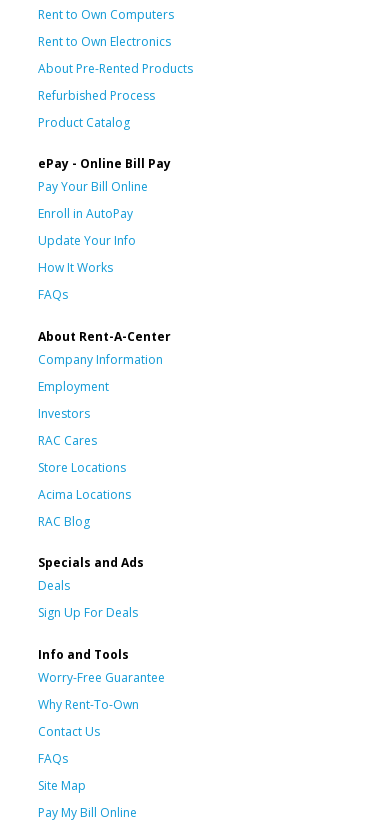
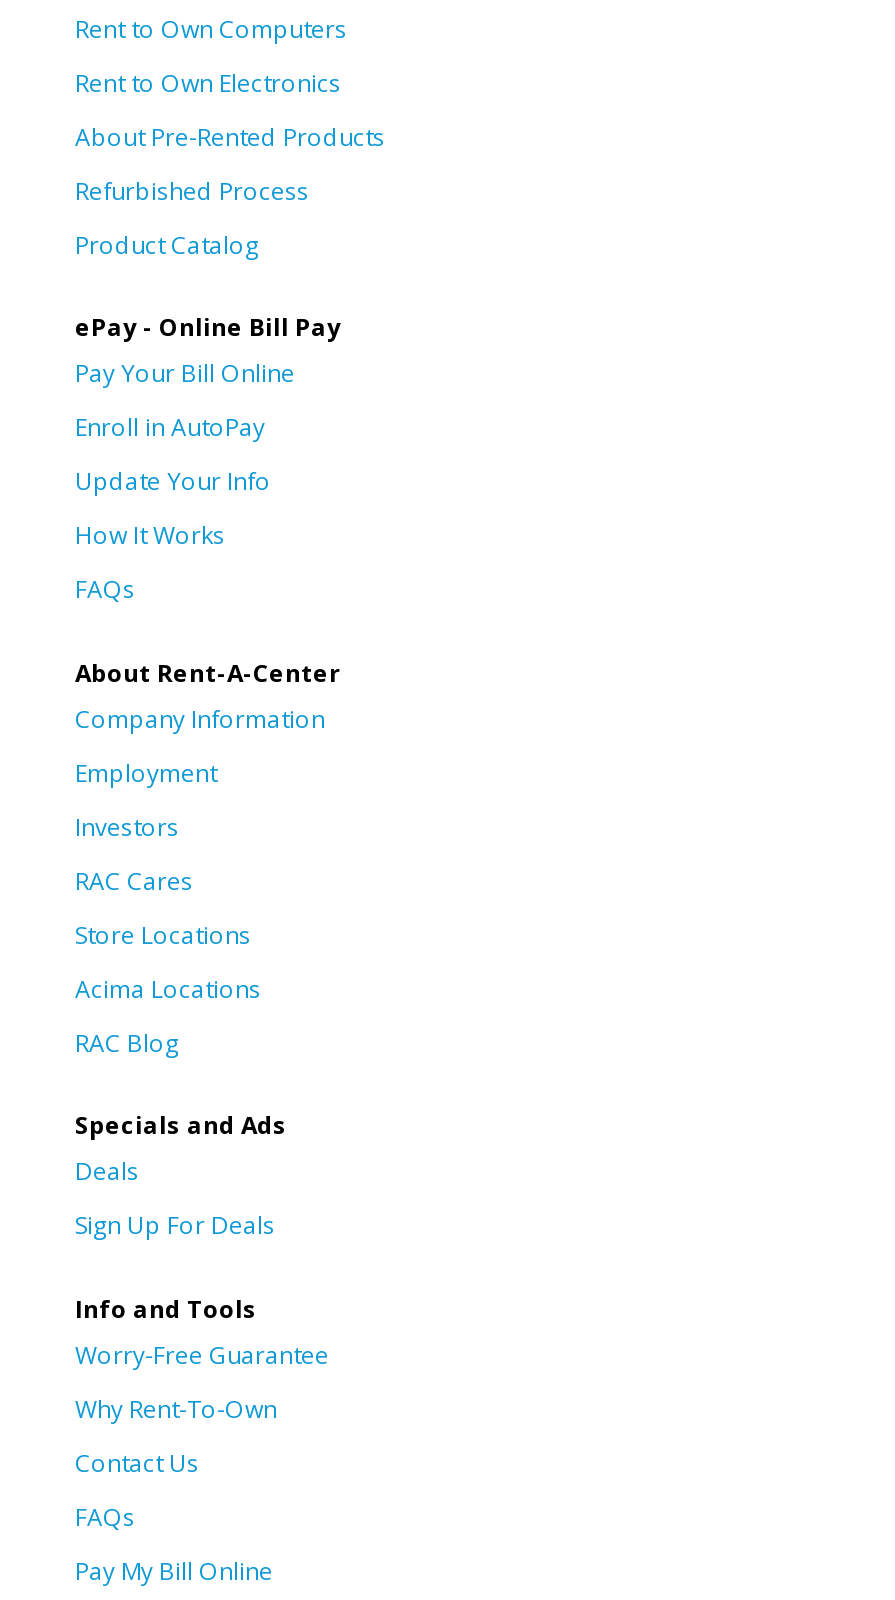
- Site Map
